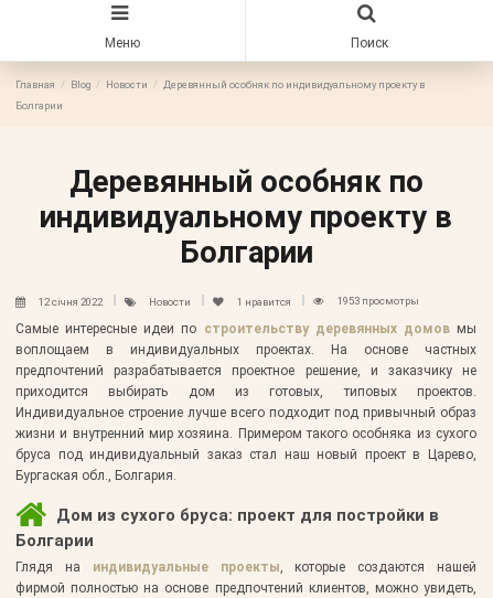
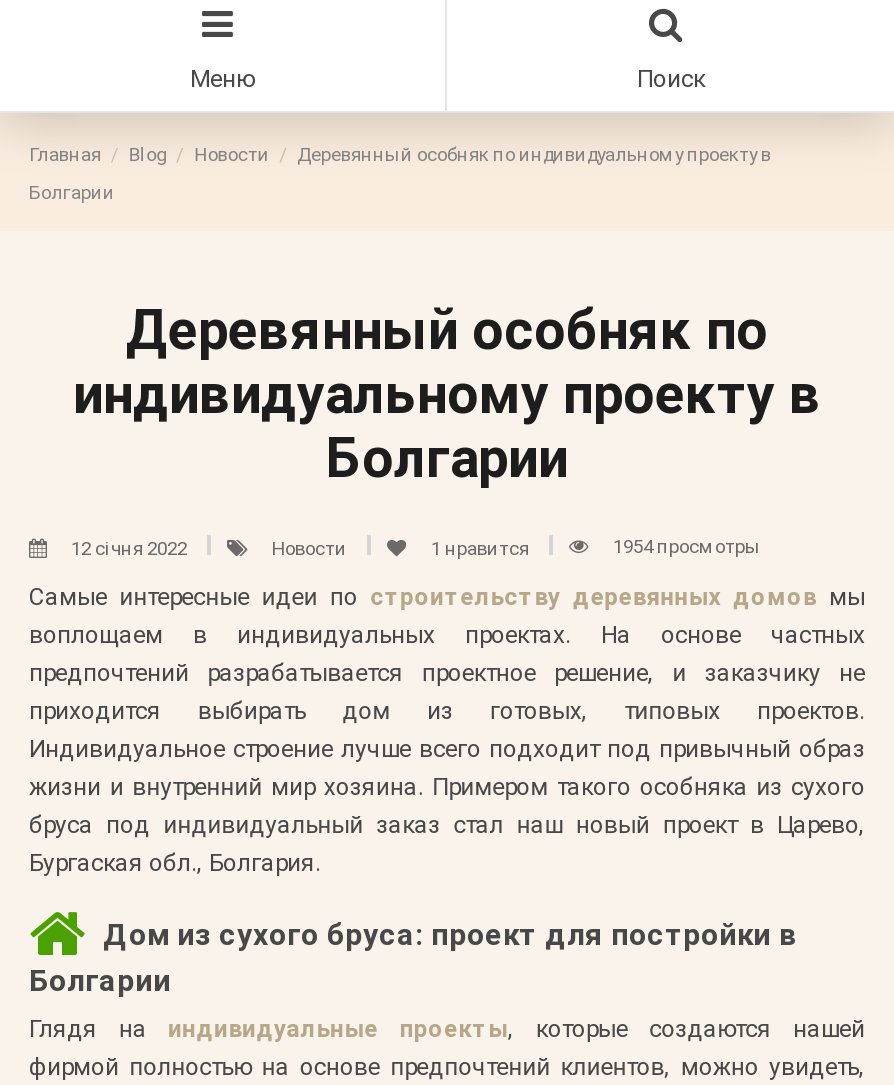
- 1953 просмотры
+ 1954 просмотры
